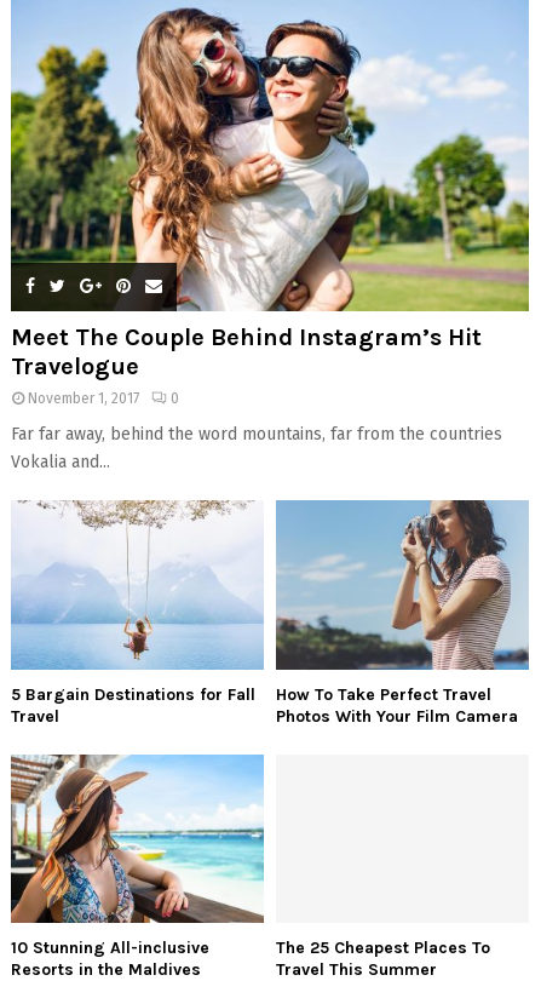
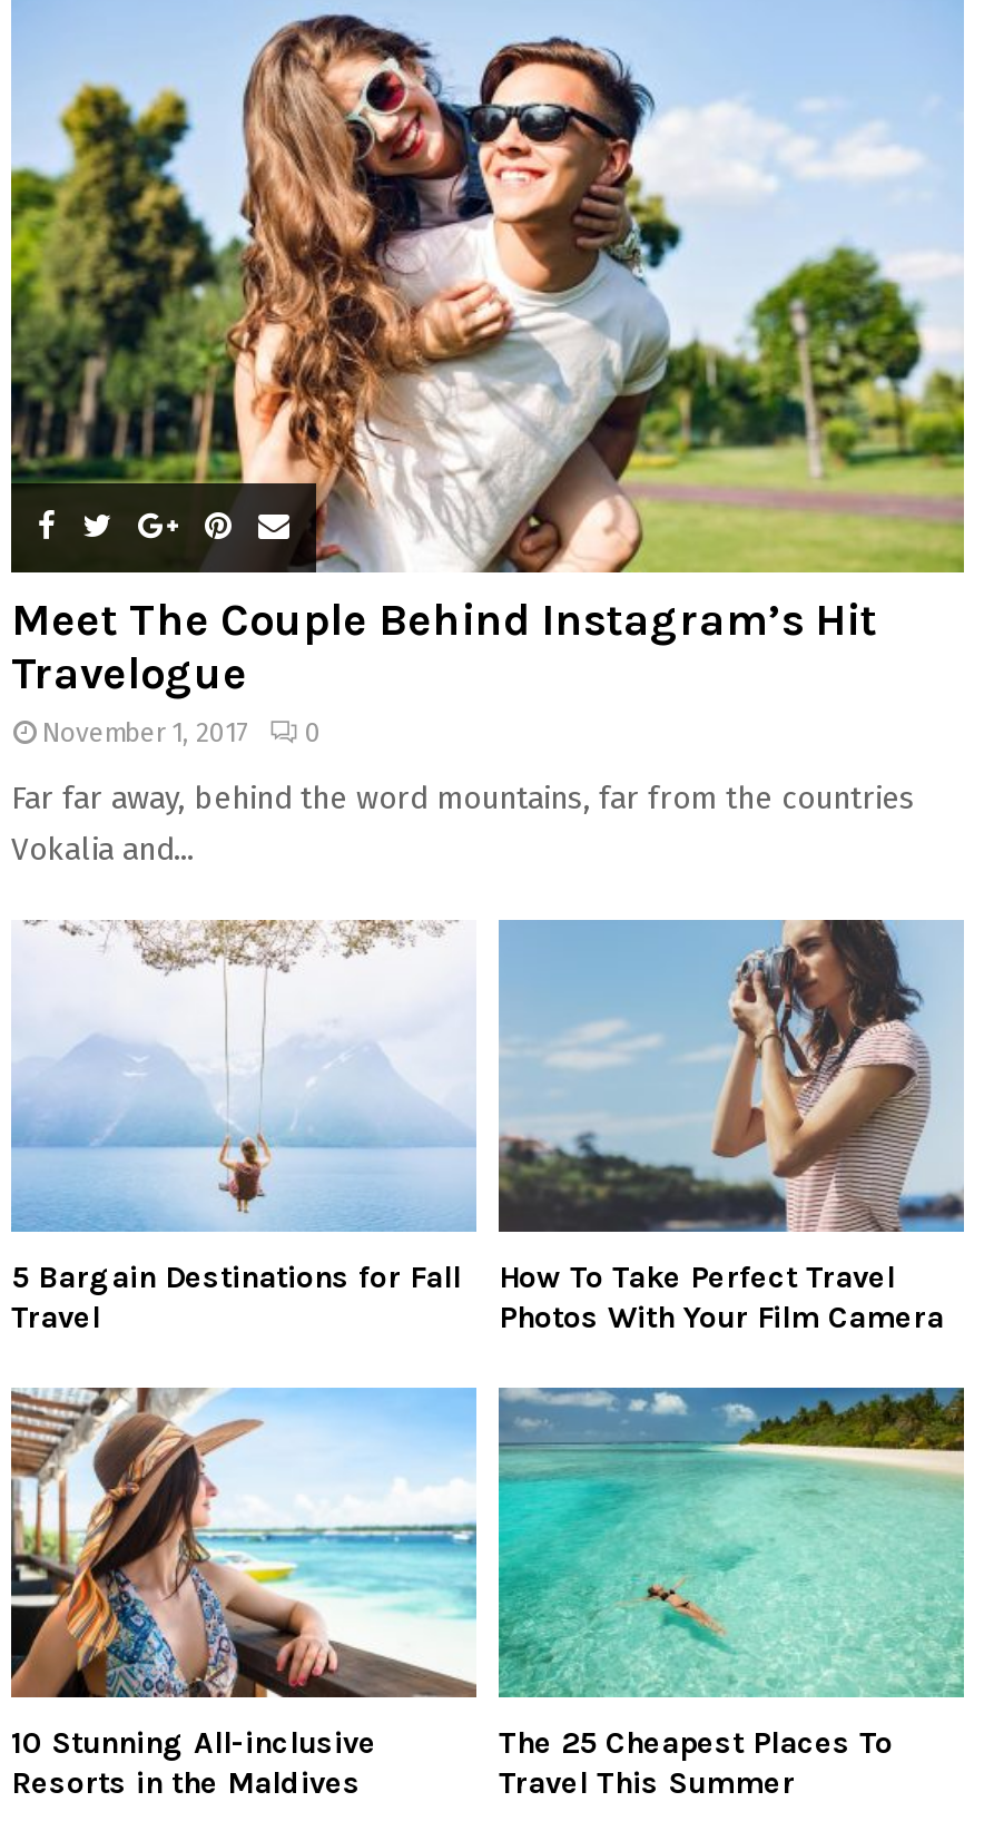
+ [image]
